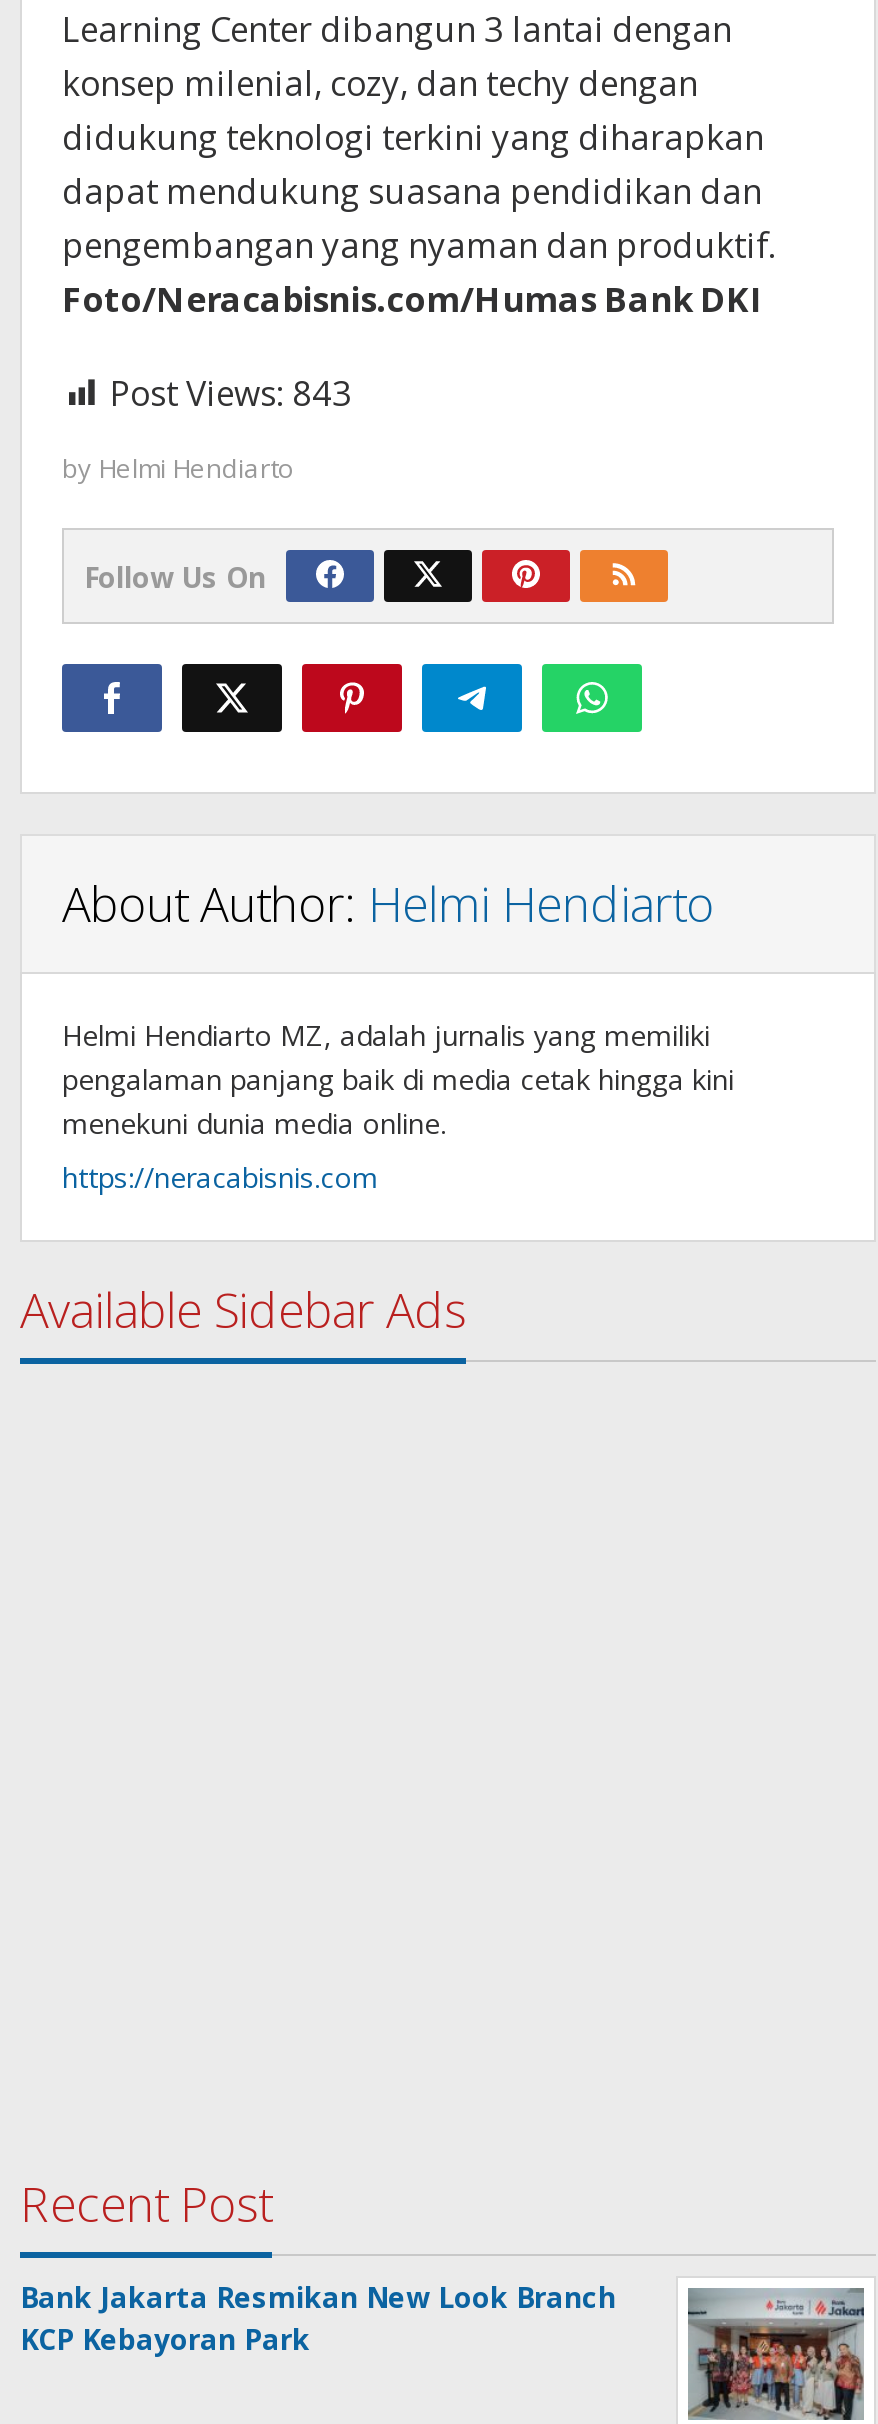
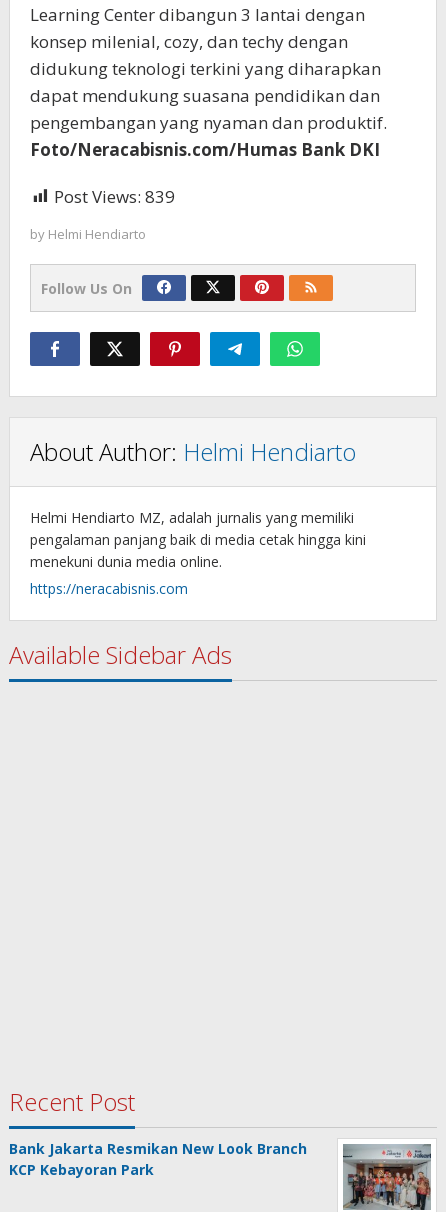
- Post Views: 843
+ Post Views: 839
